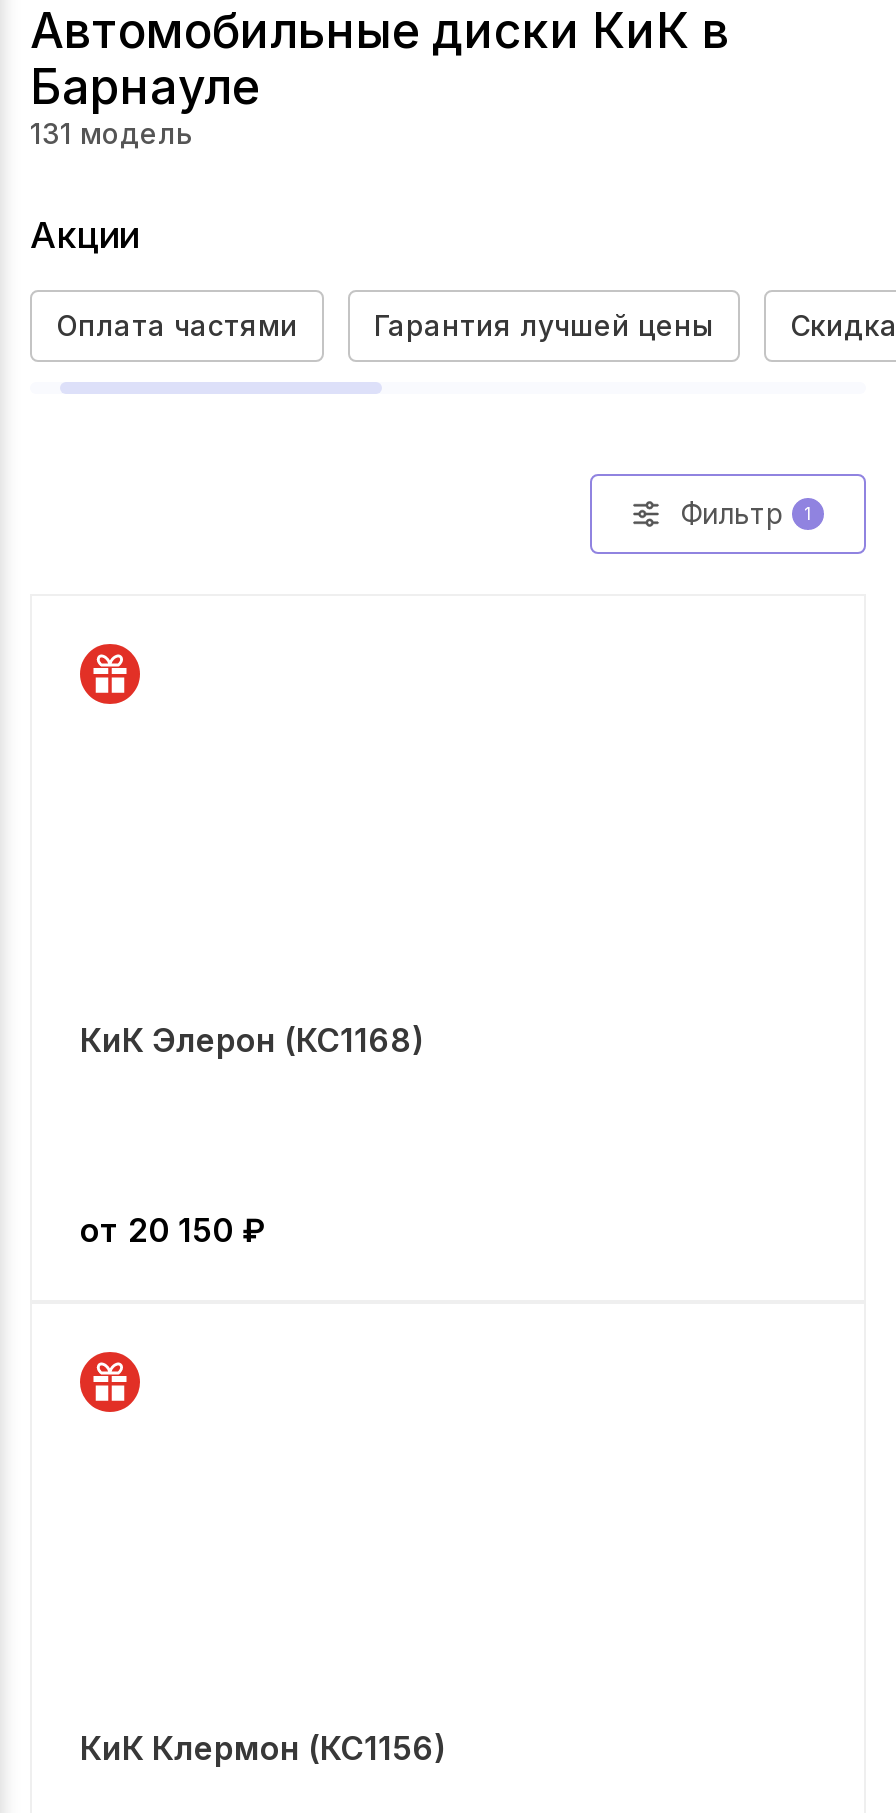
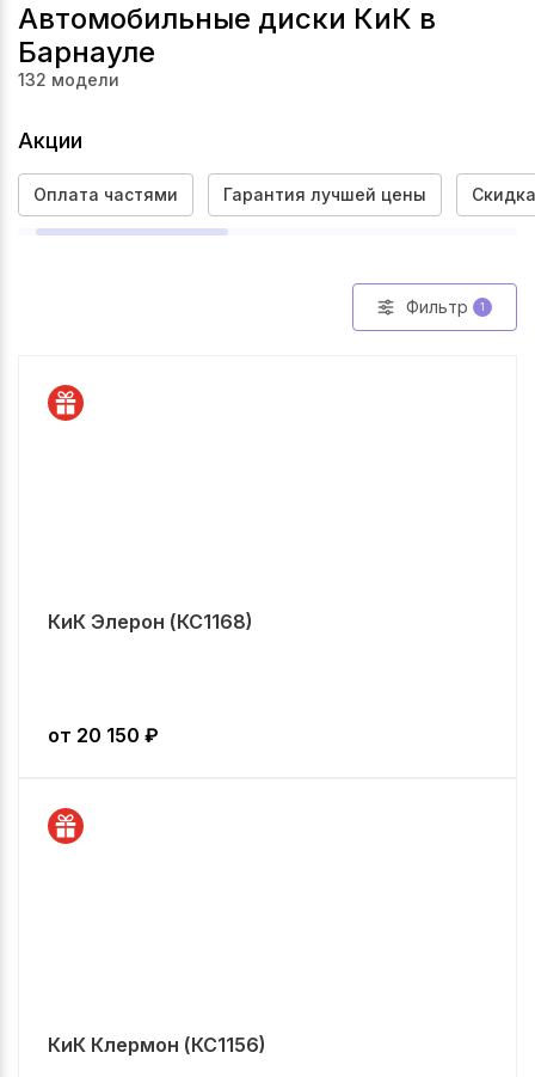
- 131 модель
+ 132 модели
